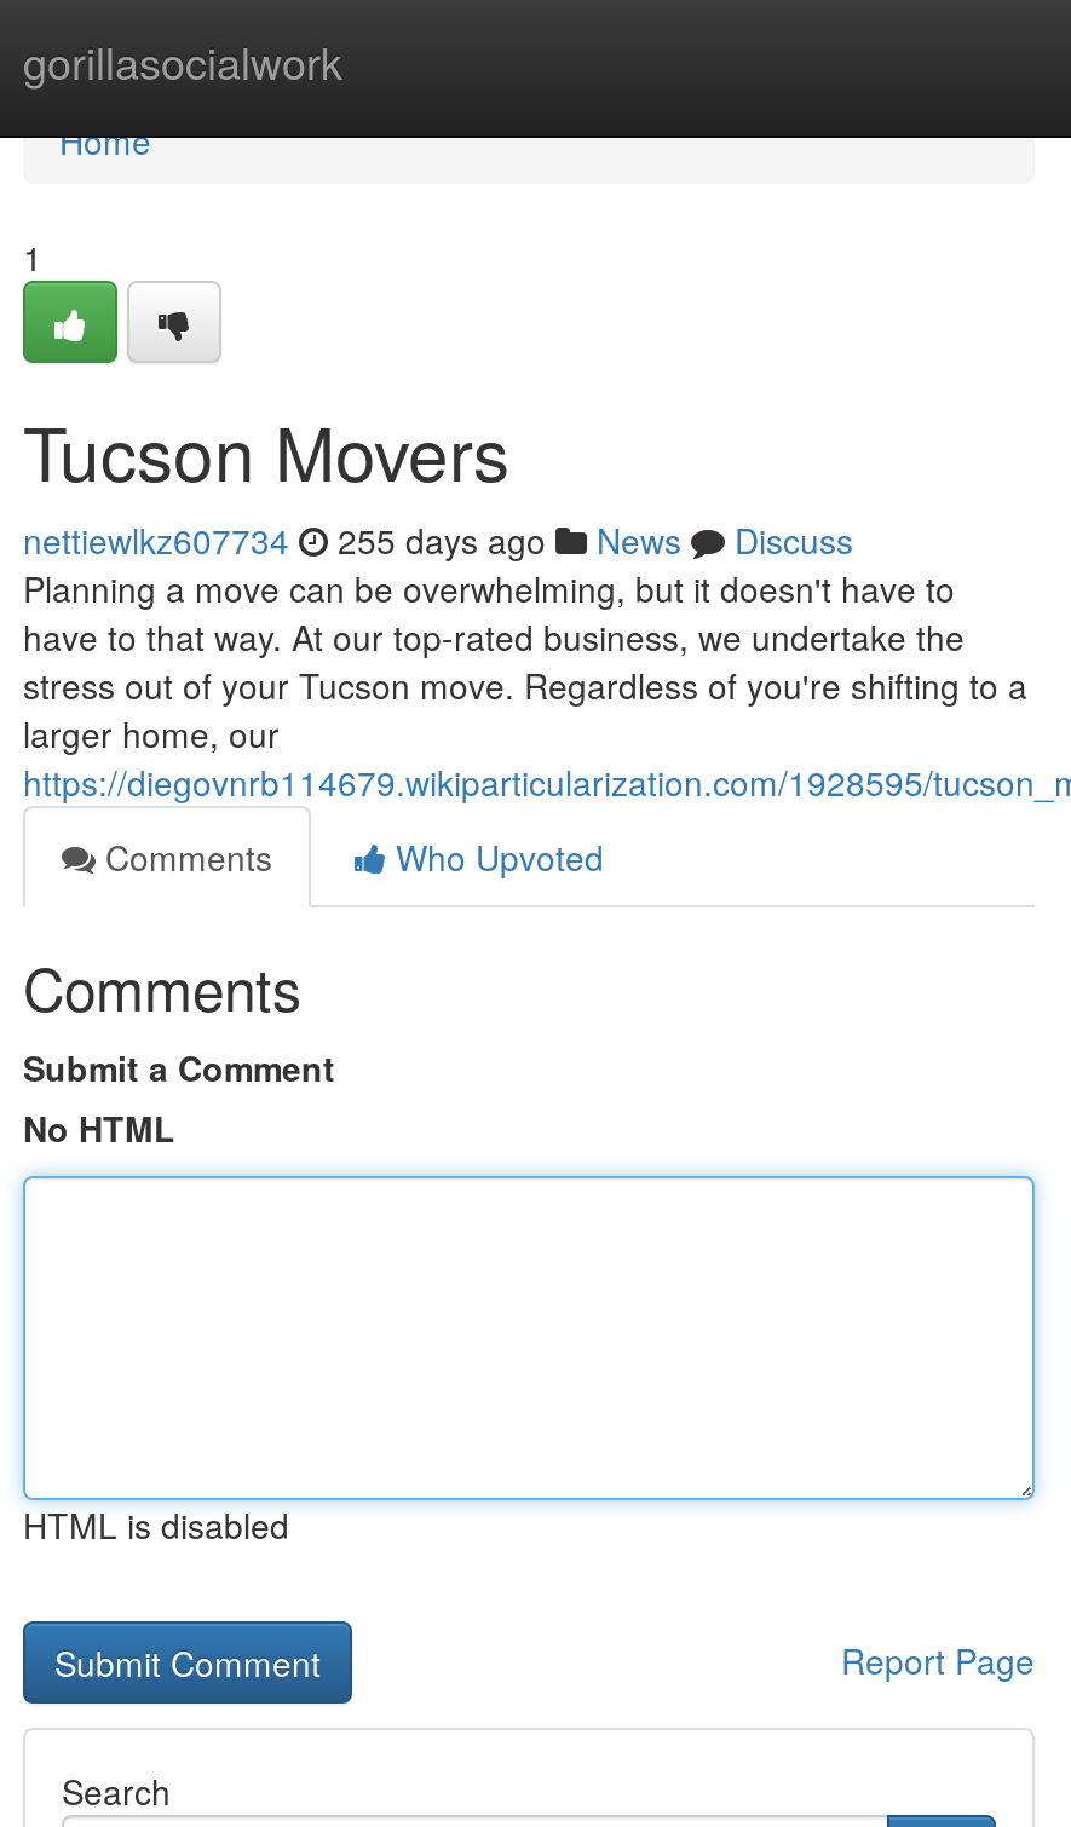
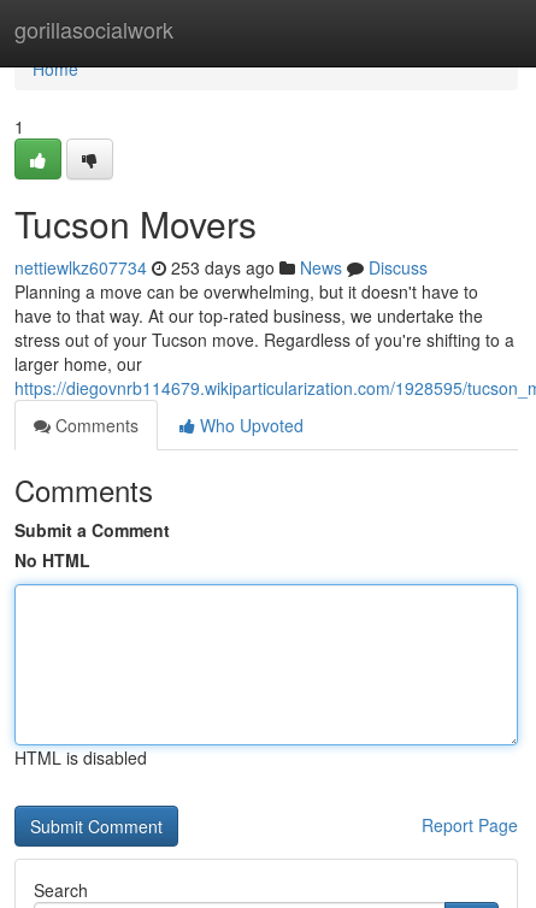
- nettiewlkz607734 255 days ago News Discuss
+ nettiewlkz607734 253 days ago News Discuss
